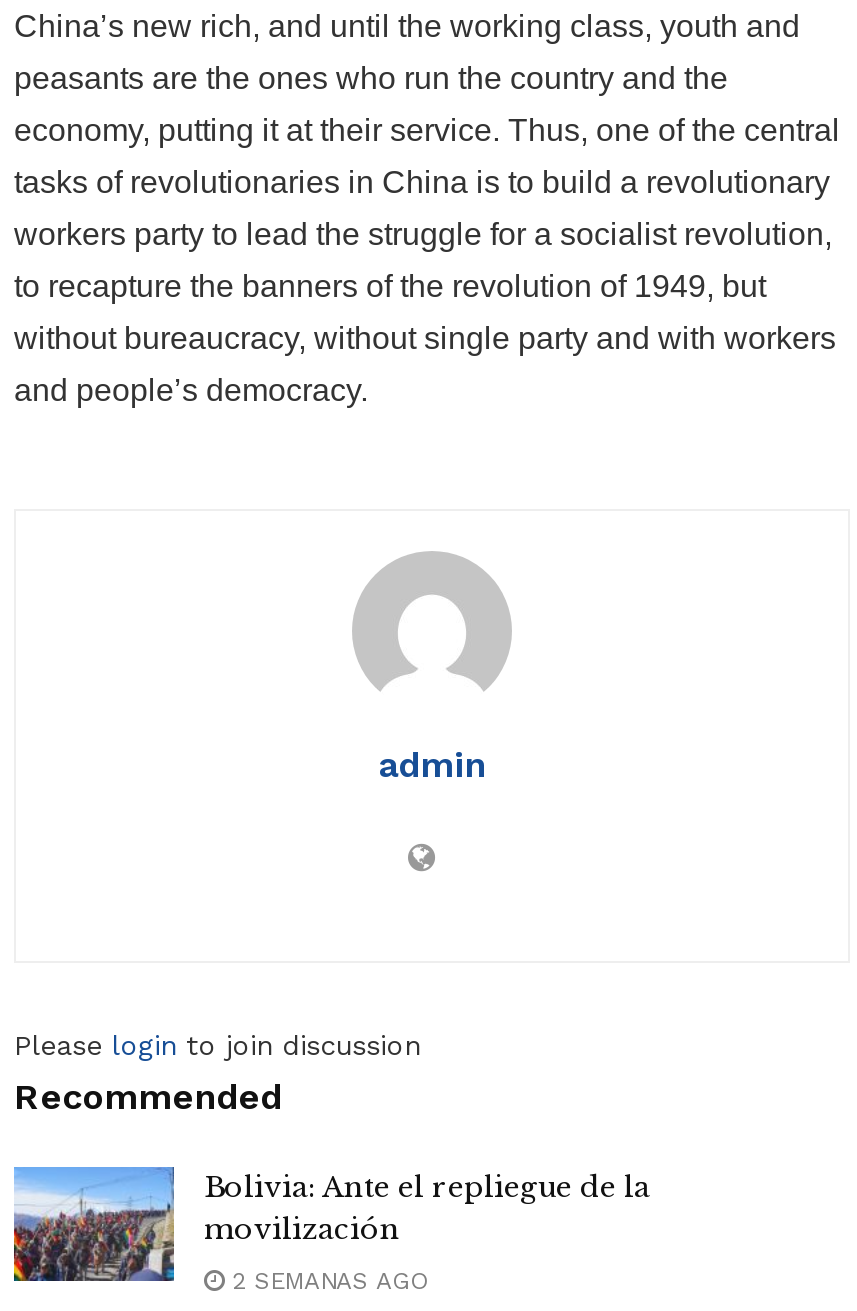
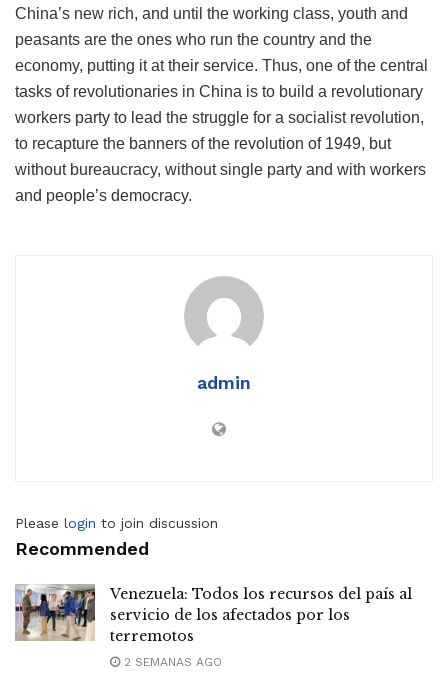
- [image]
- Bolivia: Ante el repliegue de la
- movilización
+ [image]
+ Venezuela: Todos los recursos del país al
+ servicio de los afectados por los
+ terremotos
